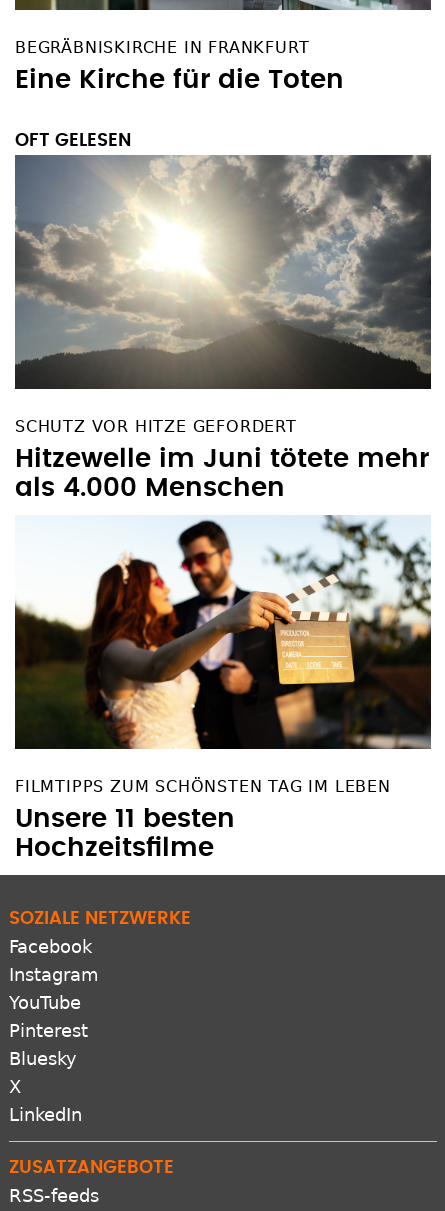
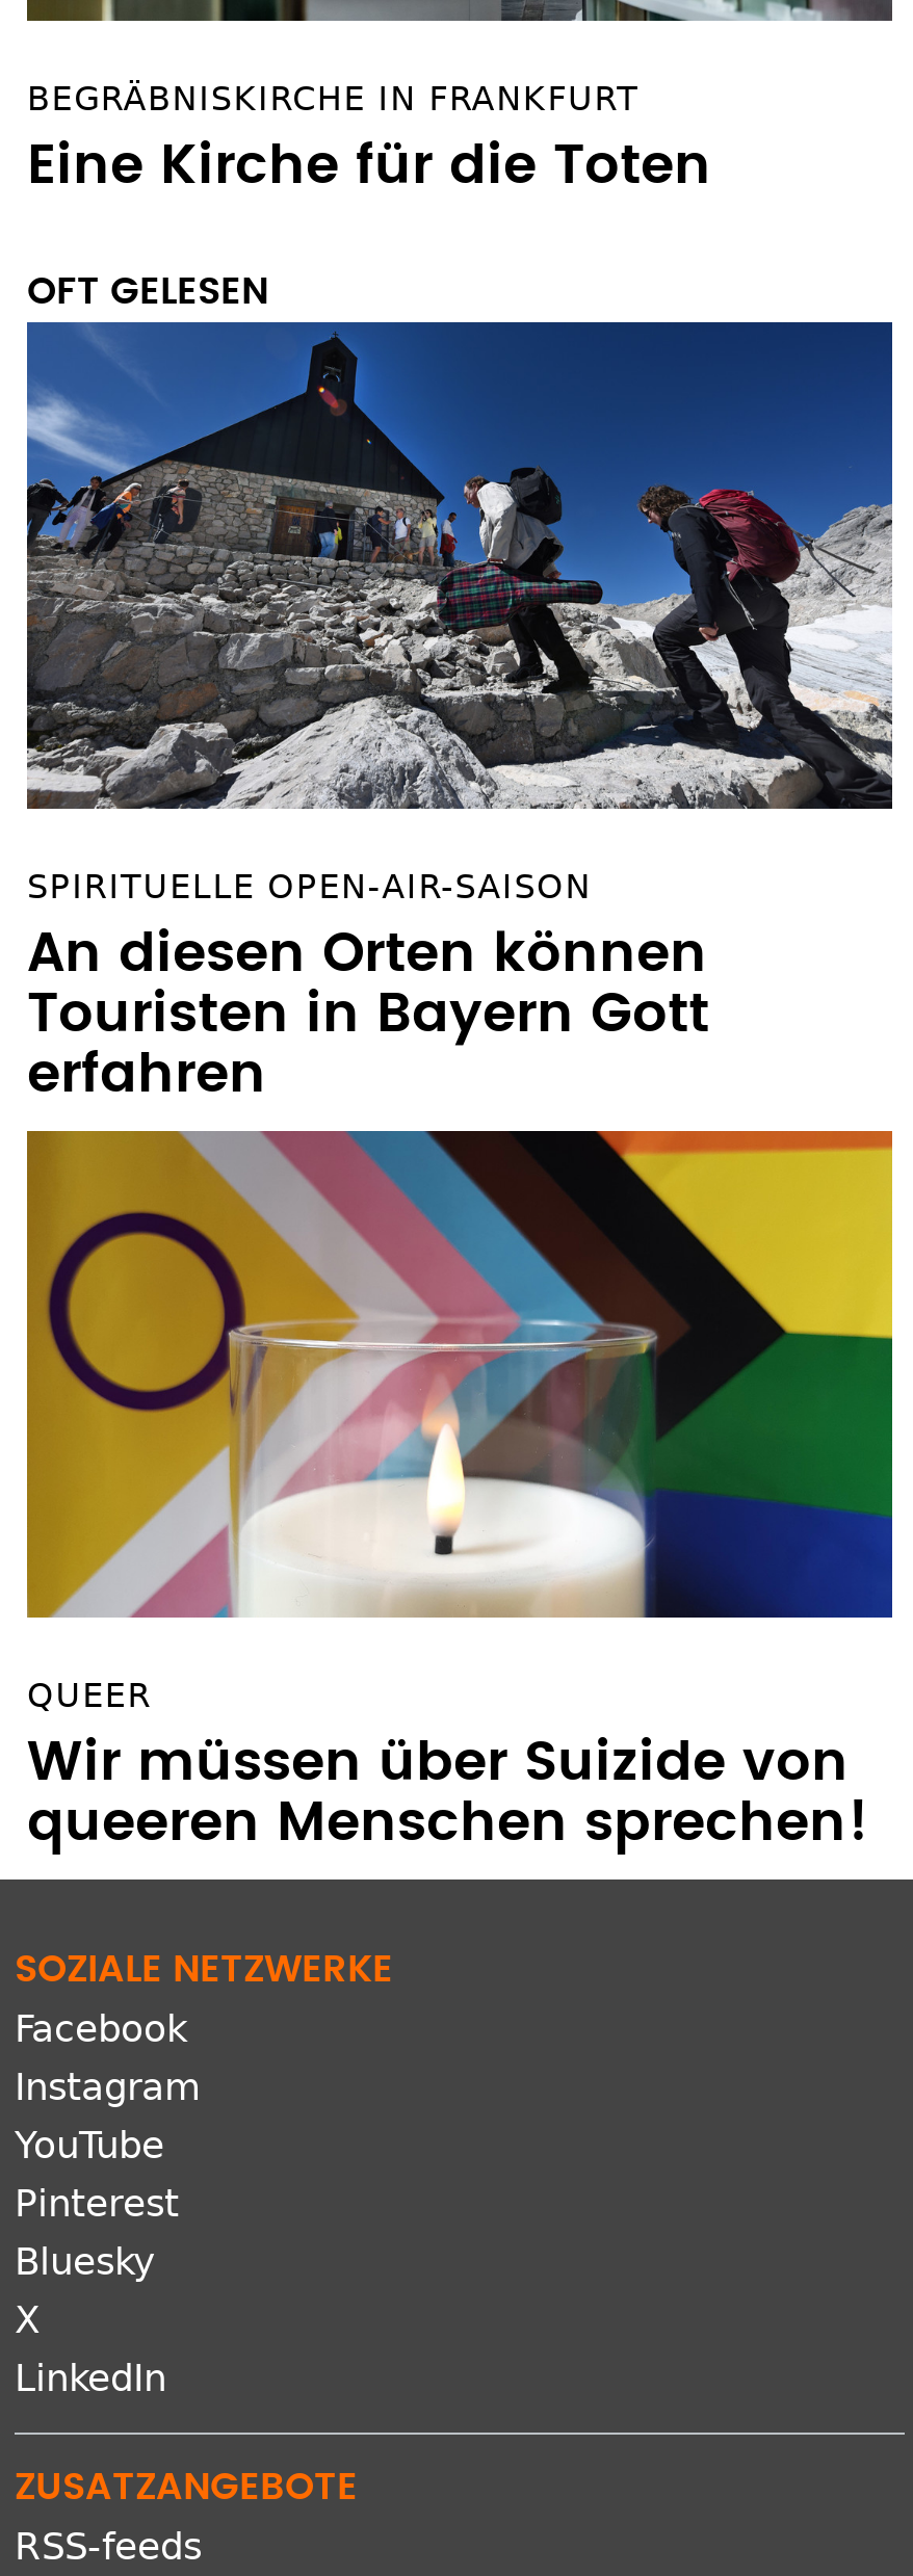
- [image]
- SCHUTZ VOR HITZE GEFORDERT
- Hitzewelle im Juni tötete mehr
- als 4.000 Menschen
+ [image]
+ SPIRITUELLE OPEN-AIR-SAISON
+ An diesen Orten können
+ Touristen in Bayern Gott
+ erfahren

- [image]
- FILMTIPPS ZUM SCHÖNSTEN TAG IM LEBEN
- Unsere 11 besten
- Hochzeitsfilme
+ [image]
+ QUEER
+ Wir müssen über Suizide von
+ queeren Menschen sprechen!
